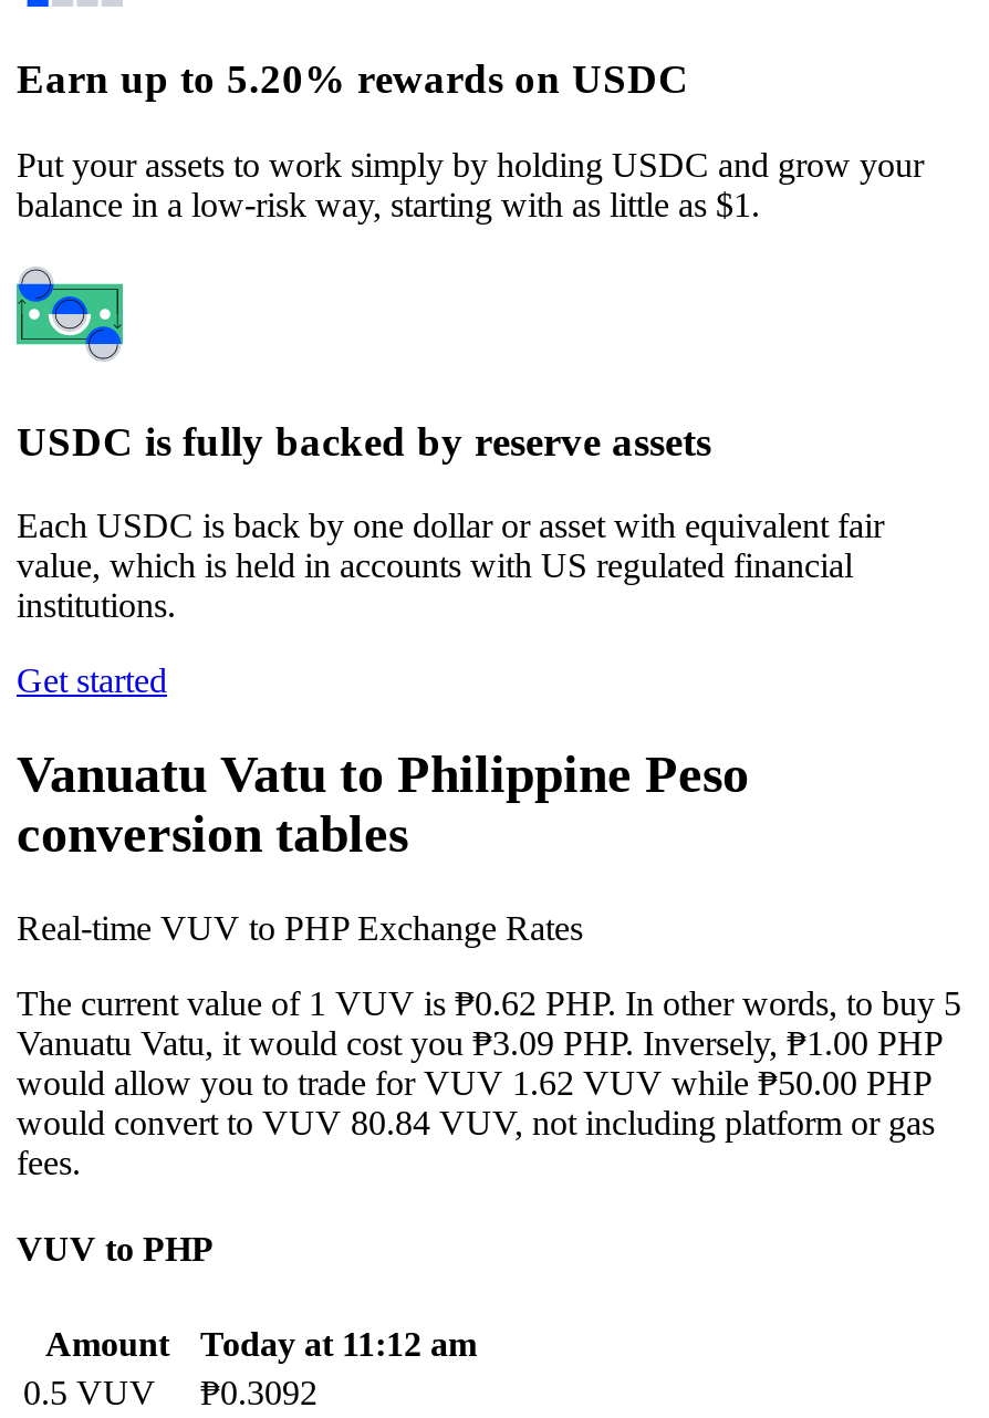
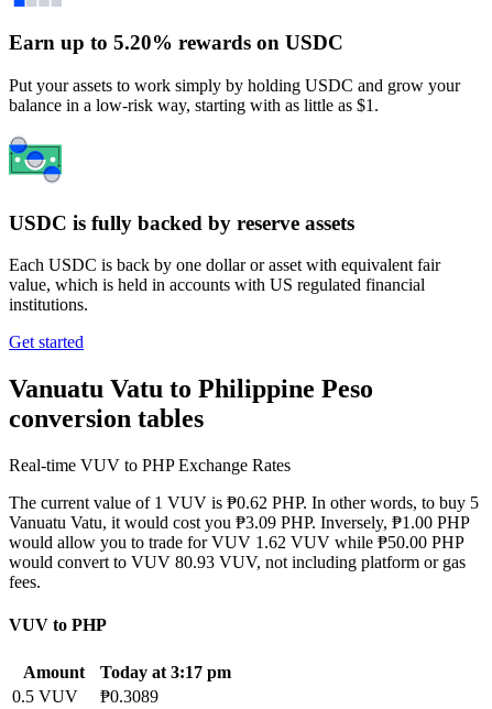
- would convert to VUV 80.84 VUV, not including platform or gas
+ would convert to VUV 80.93 VUV, not including platform or gas

- Amount Today at 11:12 am
+ Amount Today at 3:17 pm

- 0.5 VUV ₱0.3092
+ 0.5 VUV ₱0.3089
